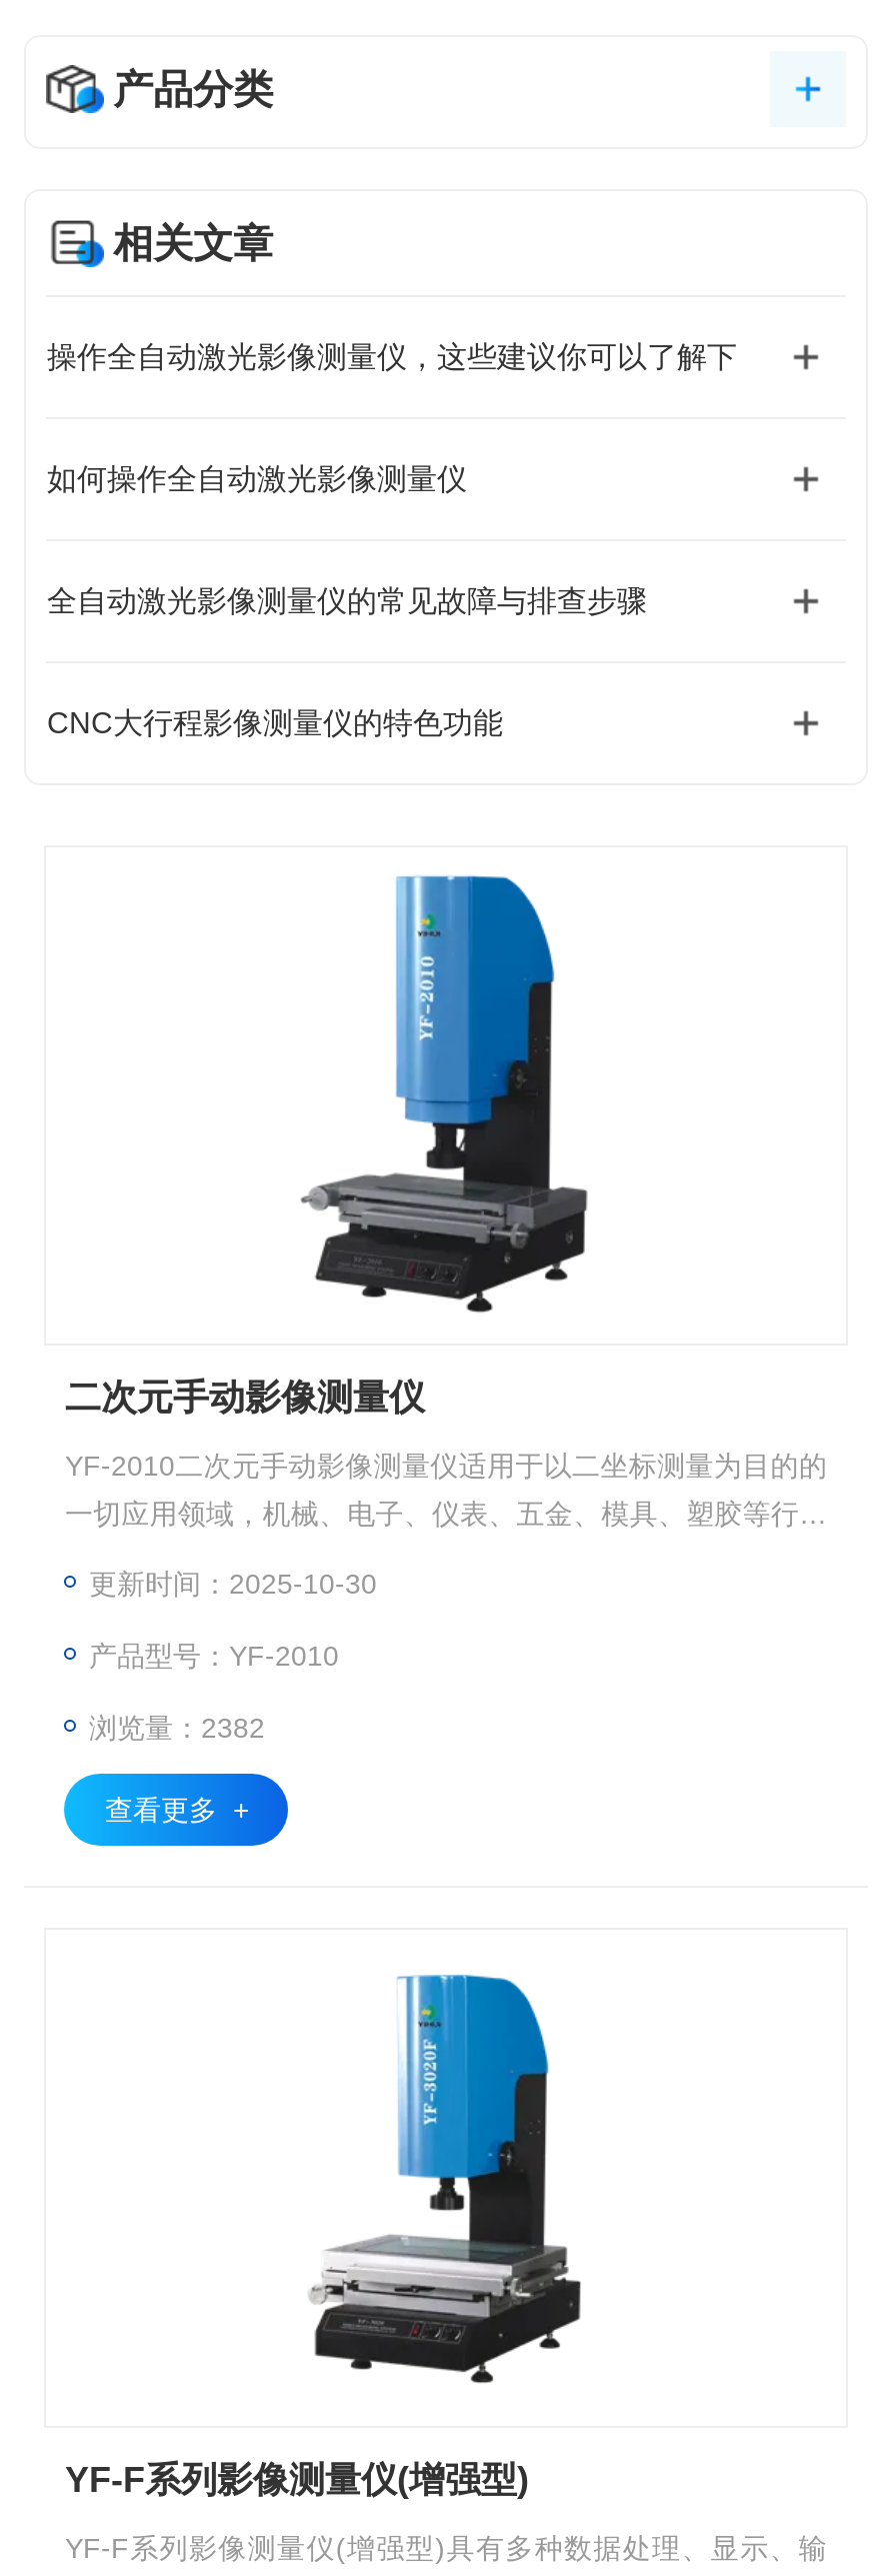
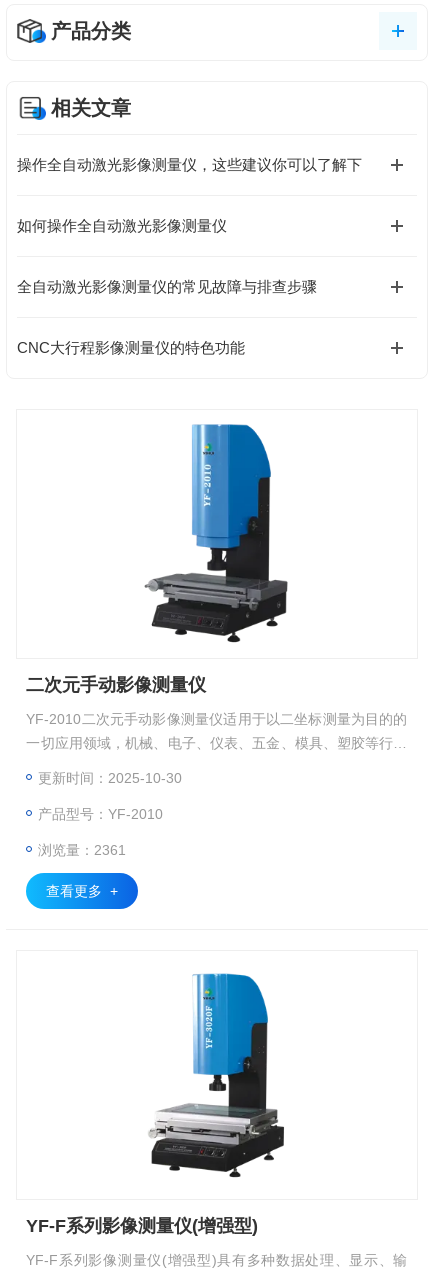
- 浏览量：2382
+ 浏览量：2361
